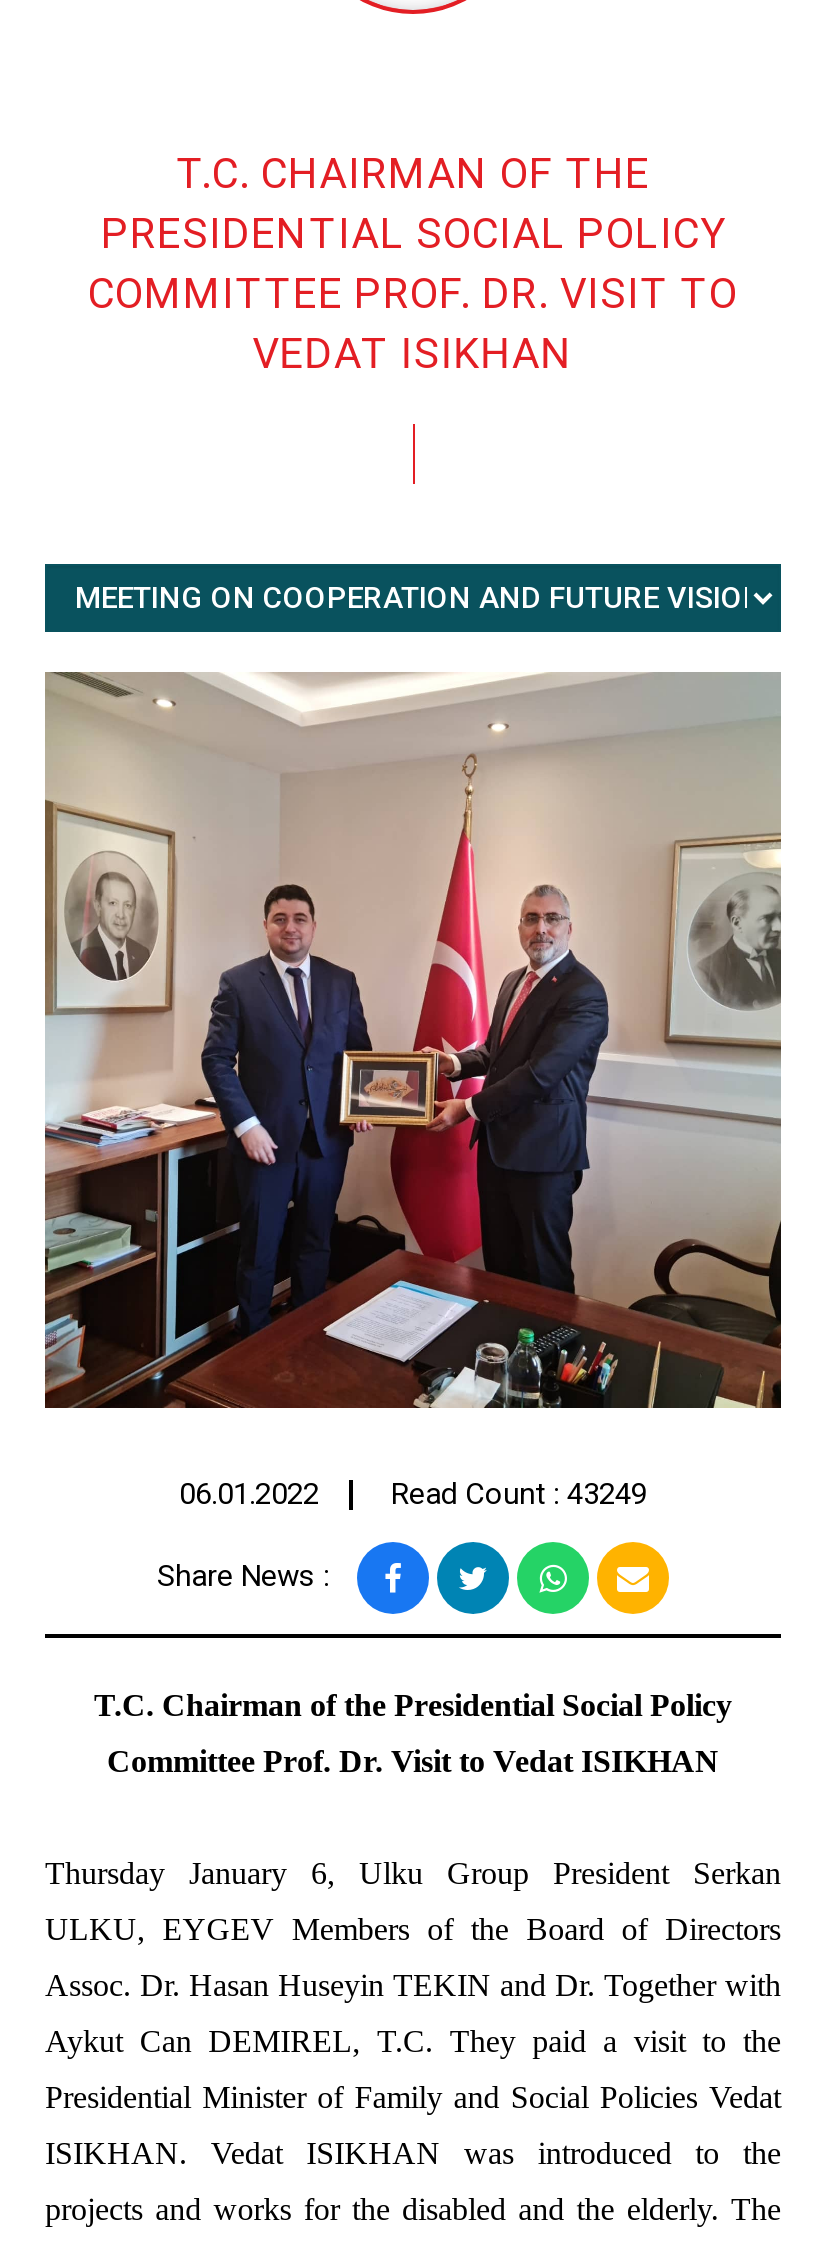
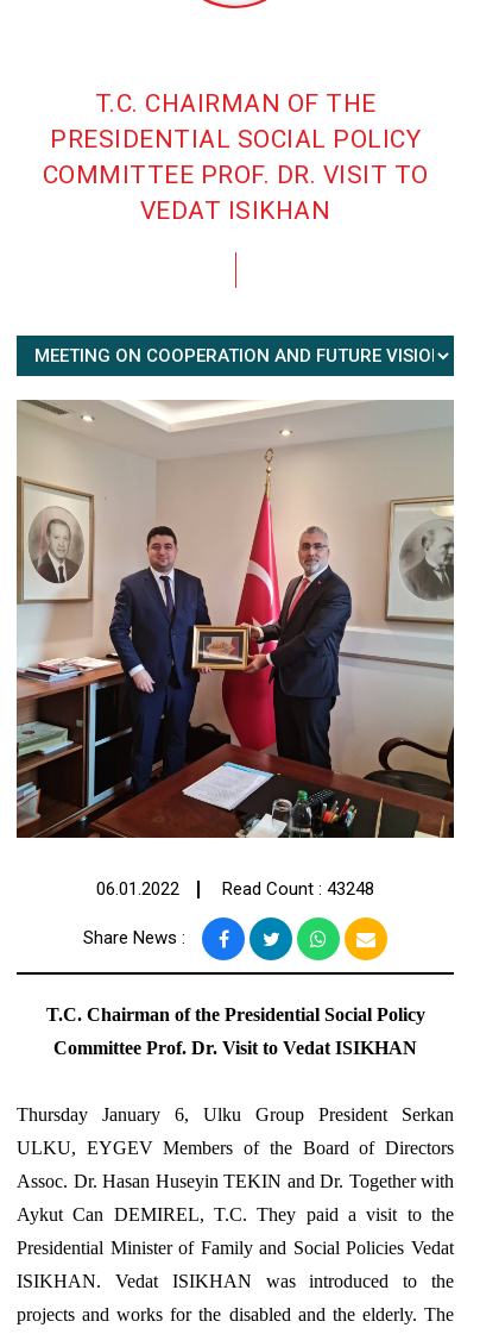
- 06.01.2022 Read Count : 43249
+ 06.01.2022 Read Count : 43248
